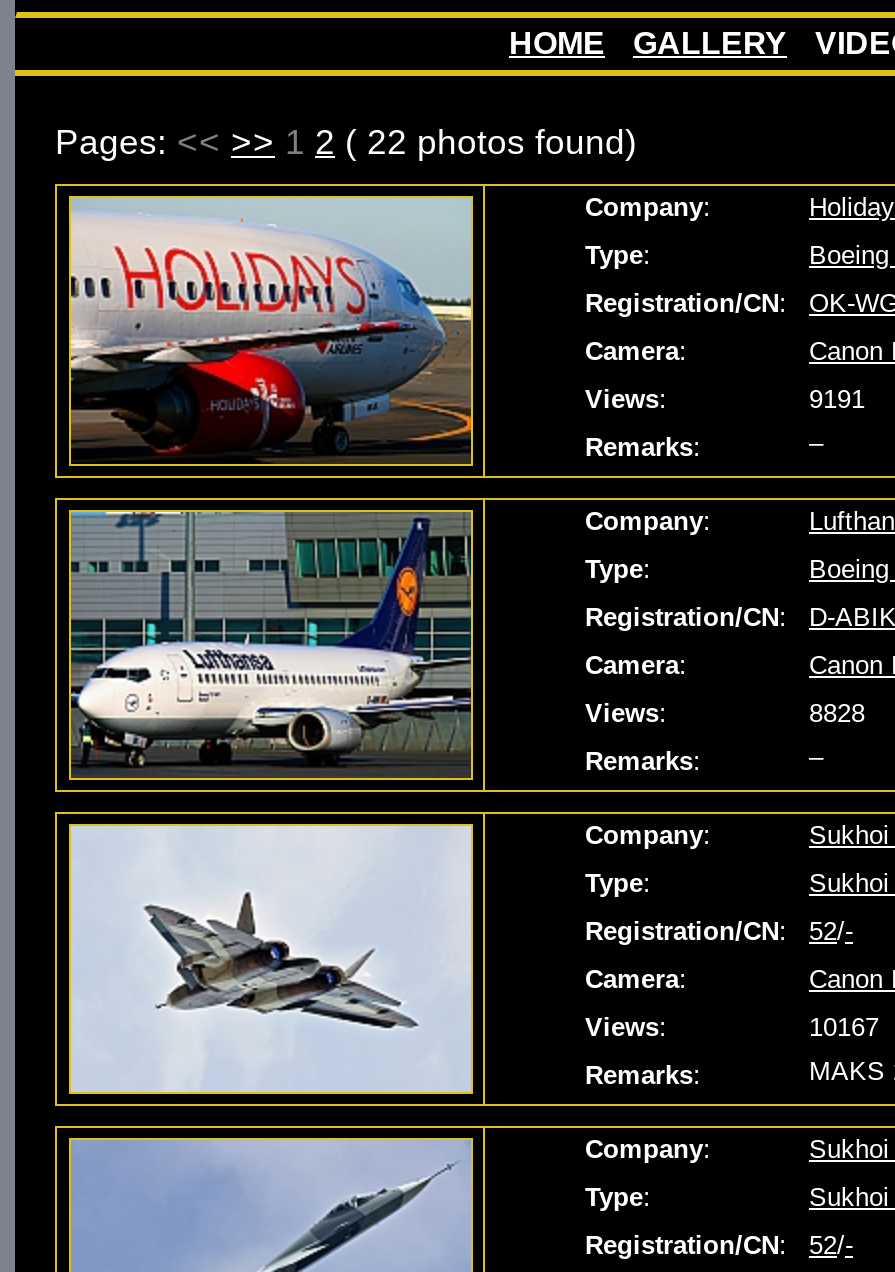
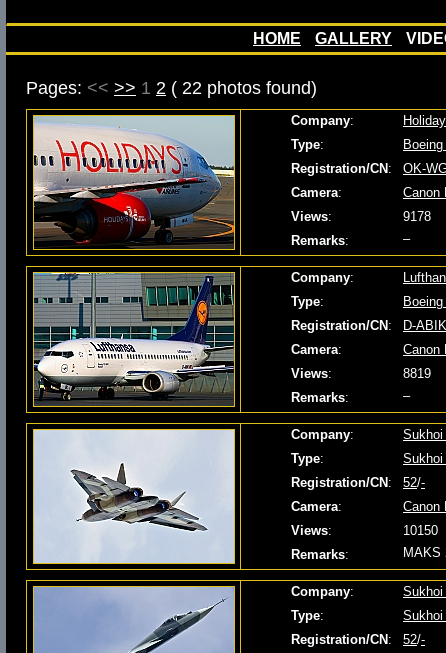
- 9191
+ 9178

- 8828
+ 8819

- 10167
+ 10150
